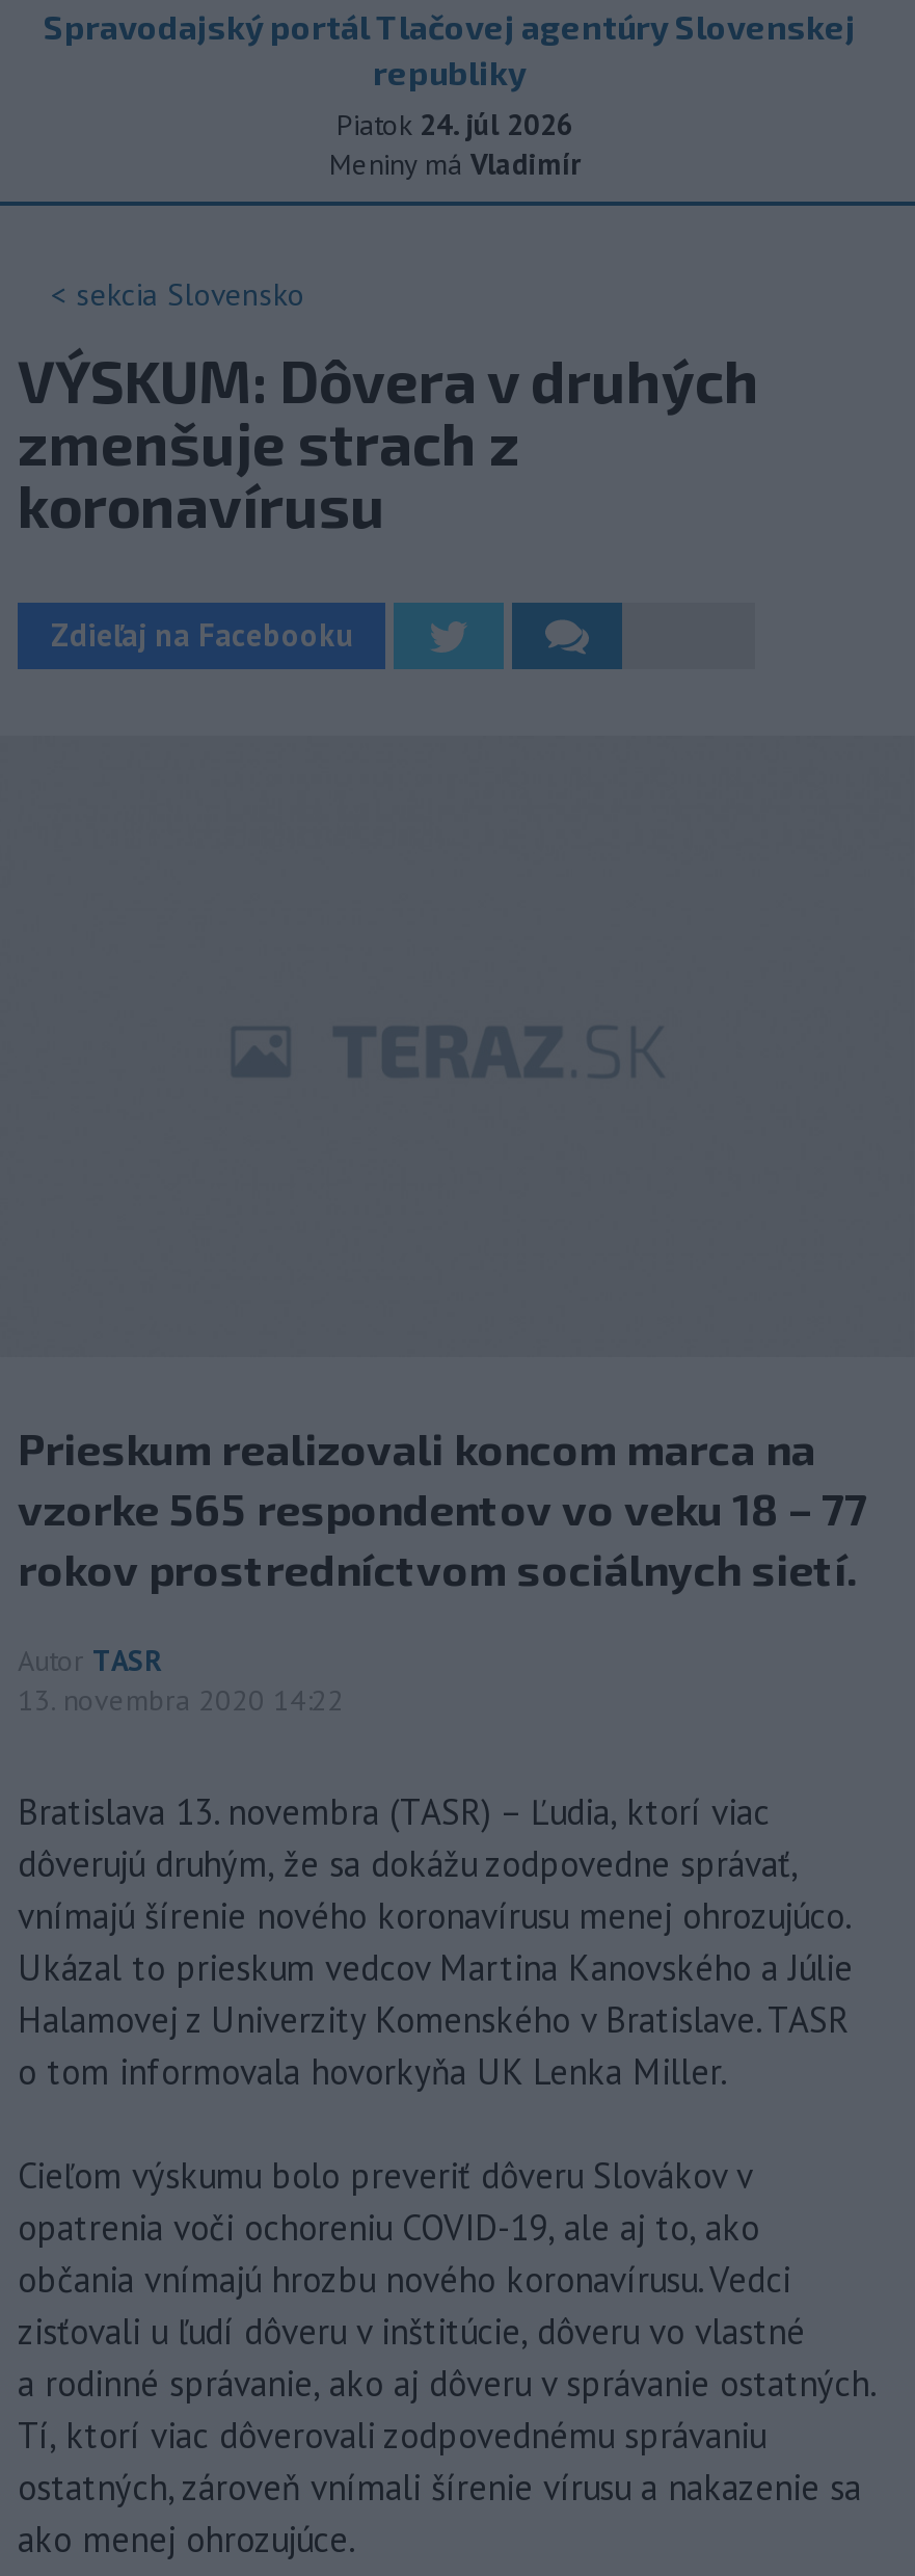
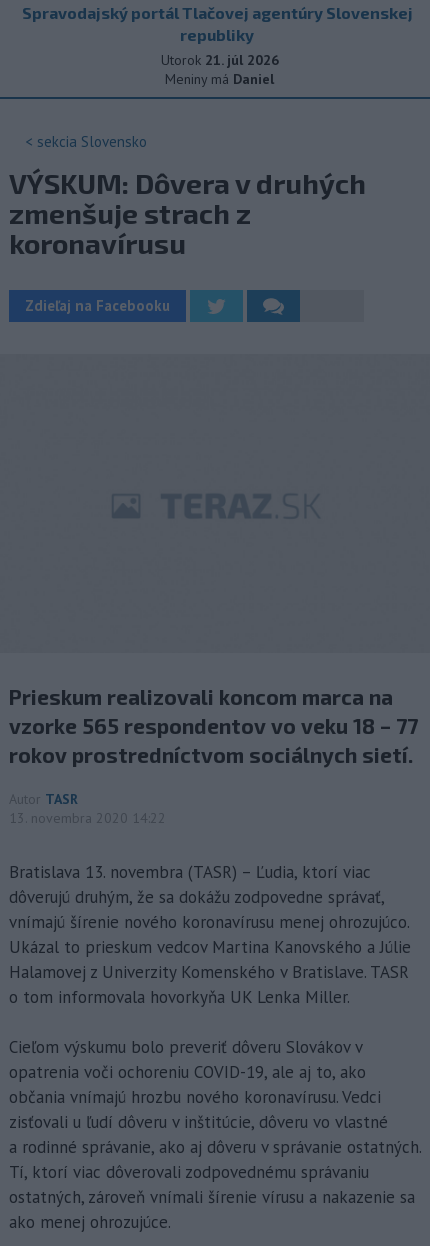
- Piatok 24. júl 2026
+ Utorok 21. júl 2026

- Meniny má Vladimír
+ Meniny má Daniel
